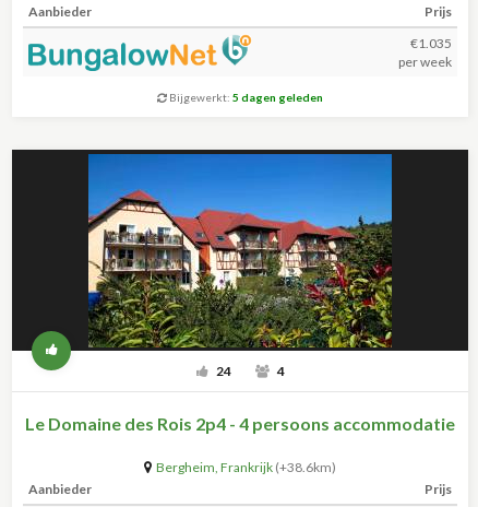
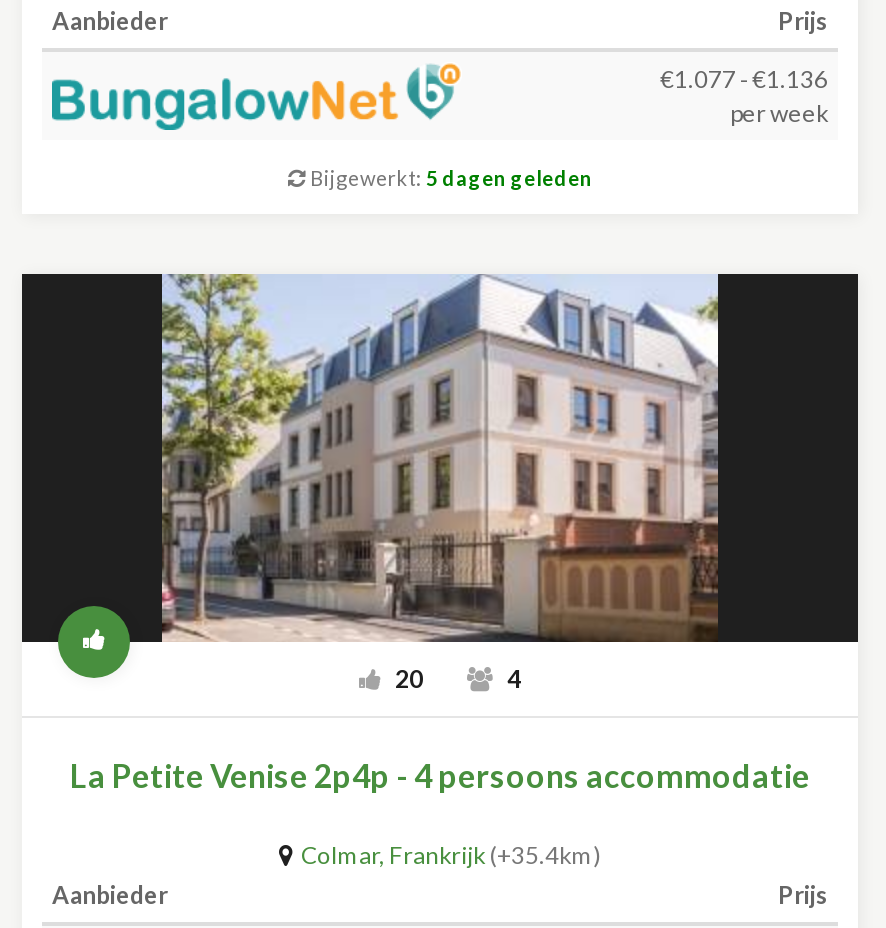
- €1.035
+ €1.077 - €1.136

- [image]
- 24
+ [image]
+ 20

- Le Domaine des Rois 2p4 - 4 persoons accommodatie
+ La Petite Venise 2p4p - 4 persoons accommodatie

- Bergheim, Frankrijk (+38.6km)
+ Colmar, Frankrijk (+35.4km)
